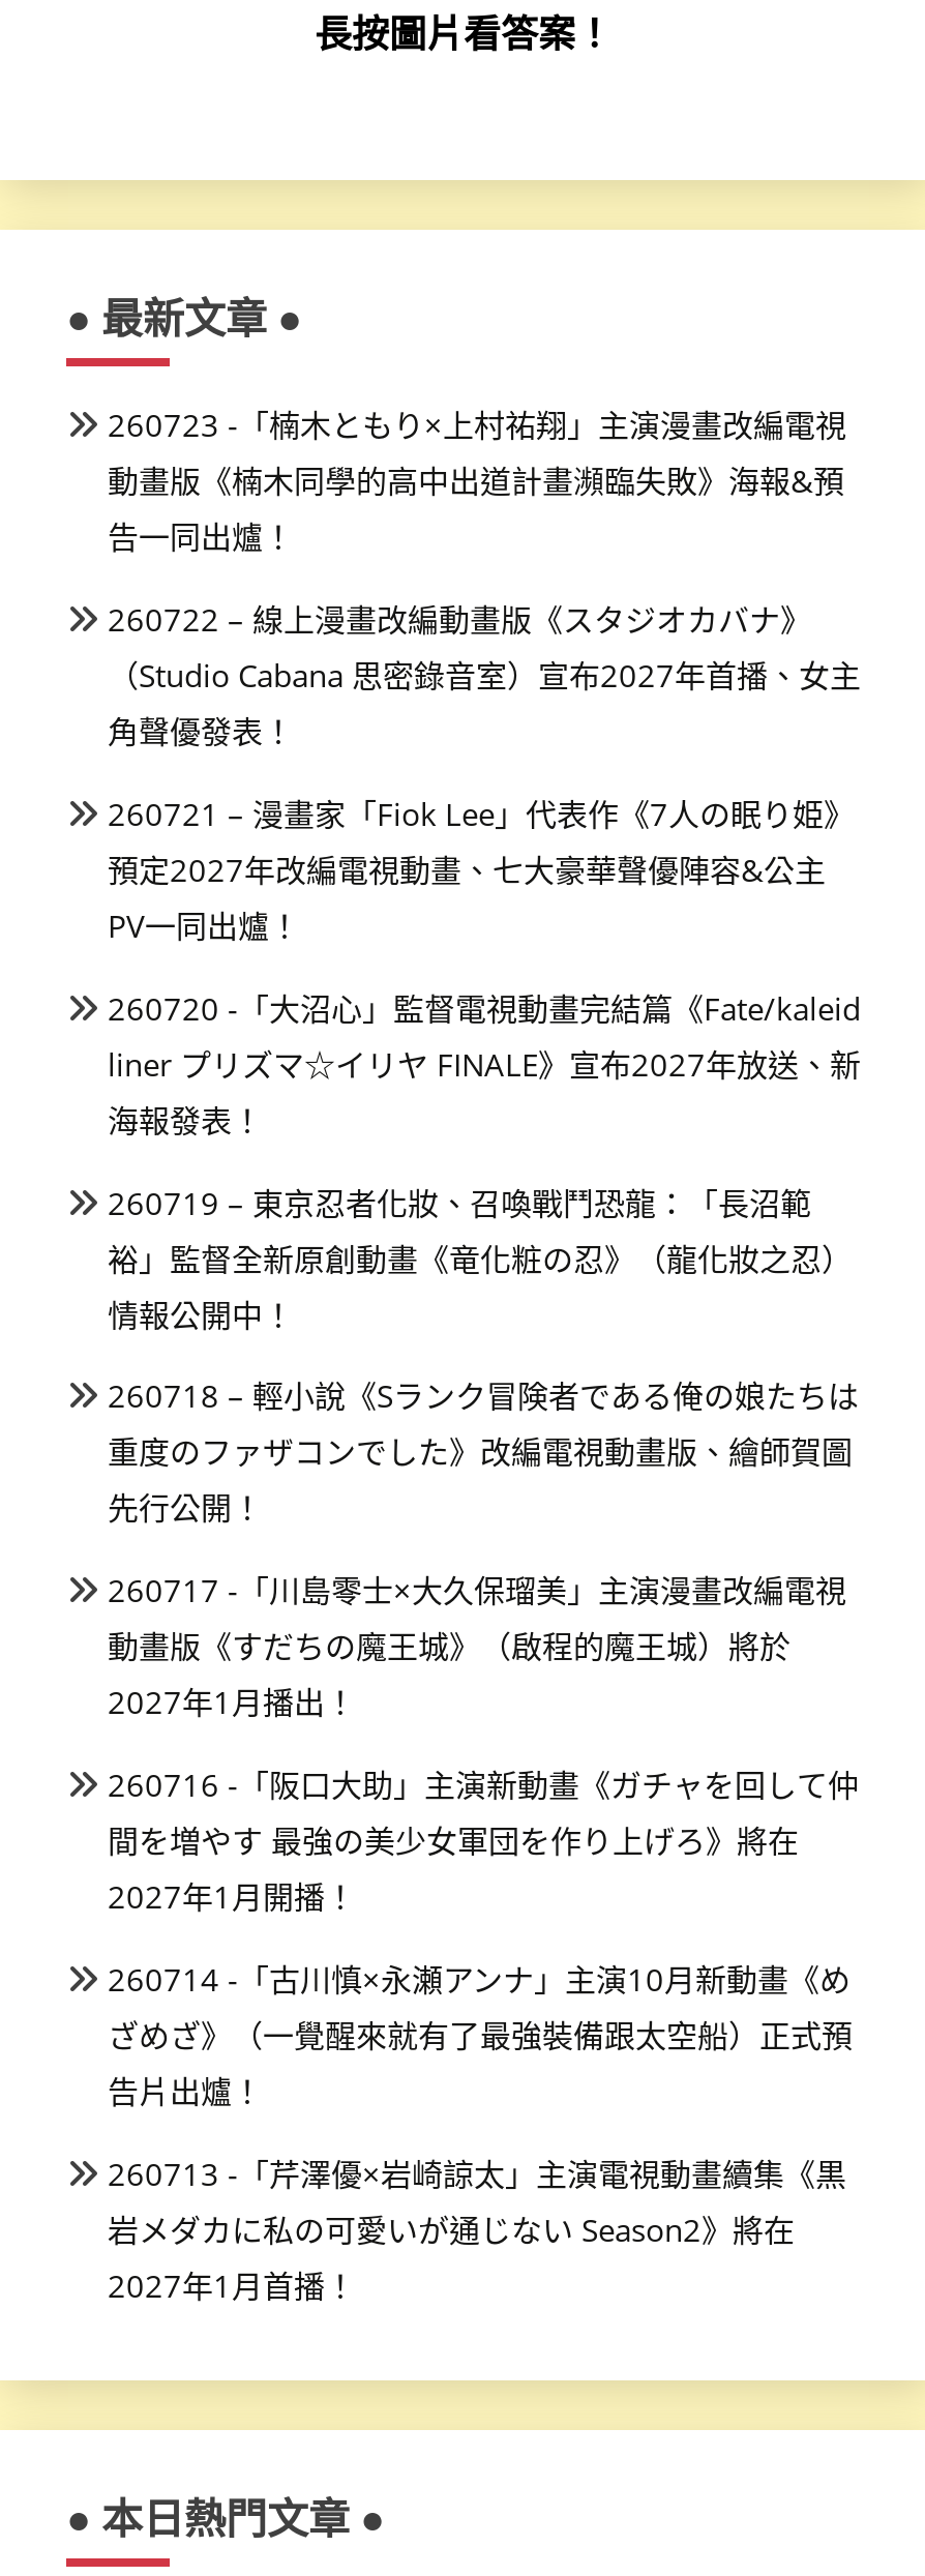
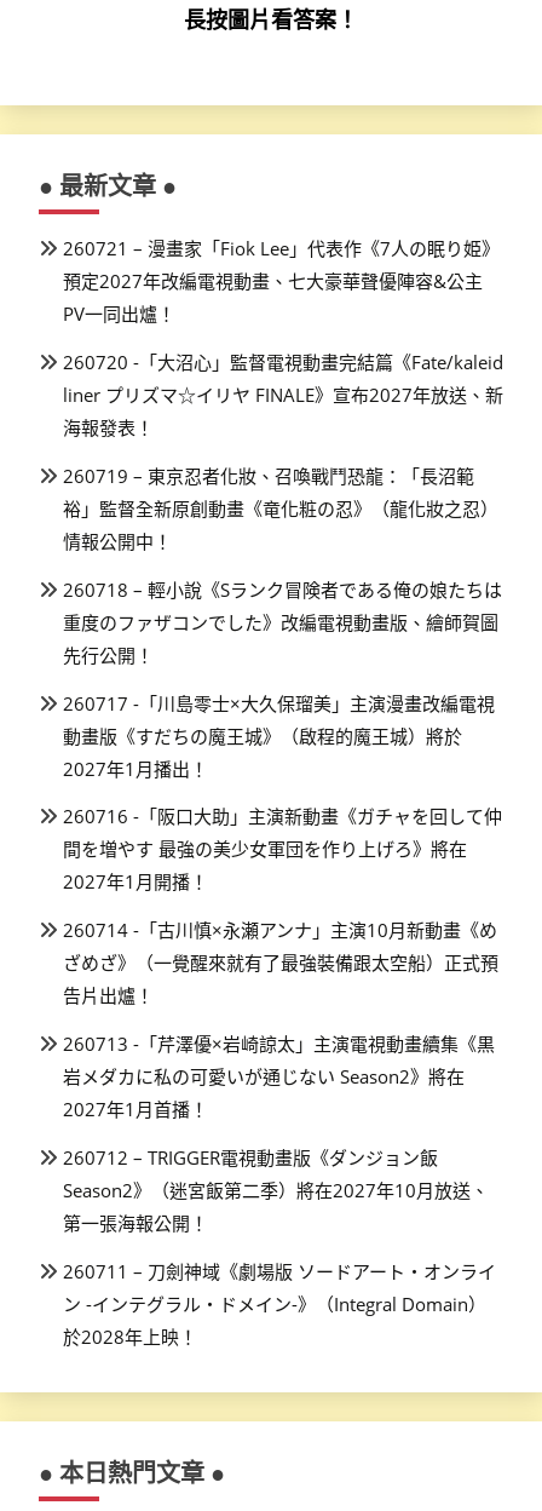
- 260723 -「楠木ともり×上村祐翔」主演漫畫改編電視
- 動畫版《楠木同學的高中出道計畫瀕臨失敗》海報&預
- 告一同出爐！
- 260722 – 線上漫畫改編動畫版《スタジオカバナ》
- （Studio Cabana 思密錄音室）宣布2027年首播、女主
- 角聲優發表！

moved up: 260721 – 漫畫家「Fiok Lee」代表作《7人の眠り姫》 | 預定2027年改編電視動畫、七大豪華聲優陣容&公主 | PV一同出爐！ | ... | 岩メダカに私の可愛いが通じない Season2》將在 | 2027年1月首播！

+ 260712 – TRIGGER電視動畫版《ダンジョン飯
+ Season2》（迷宮飯第二季）將在2027年10月放送、
+ 第一張海報公開！
+ 260711 – 刀劍神域《劇場版 ソードアート・オンライ
+ ン -インテグラル・ドメイン-》（Integral Domain）
+ 於2028年上映！
